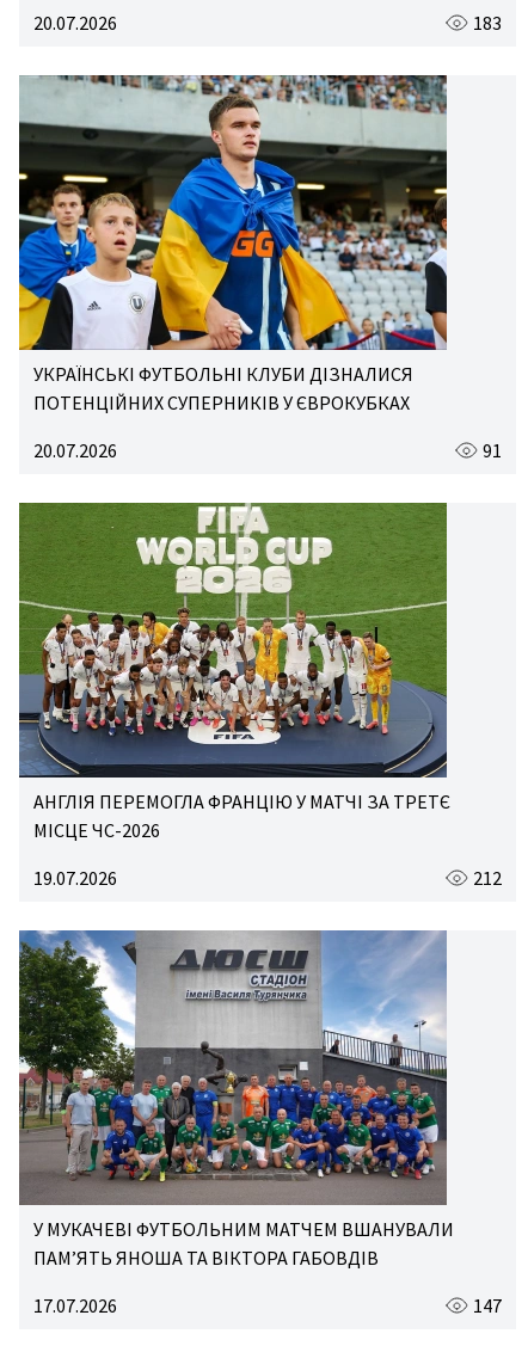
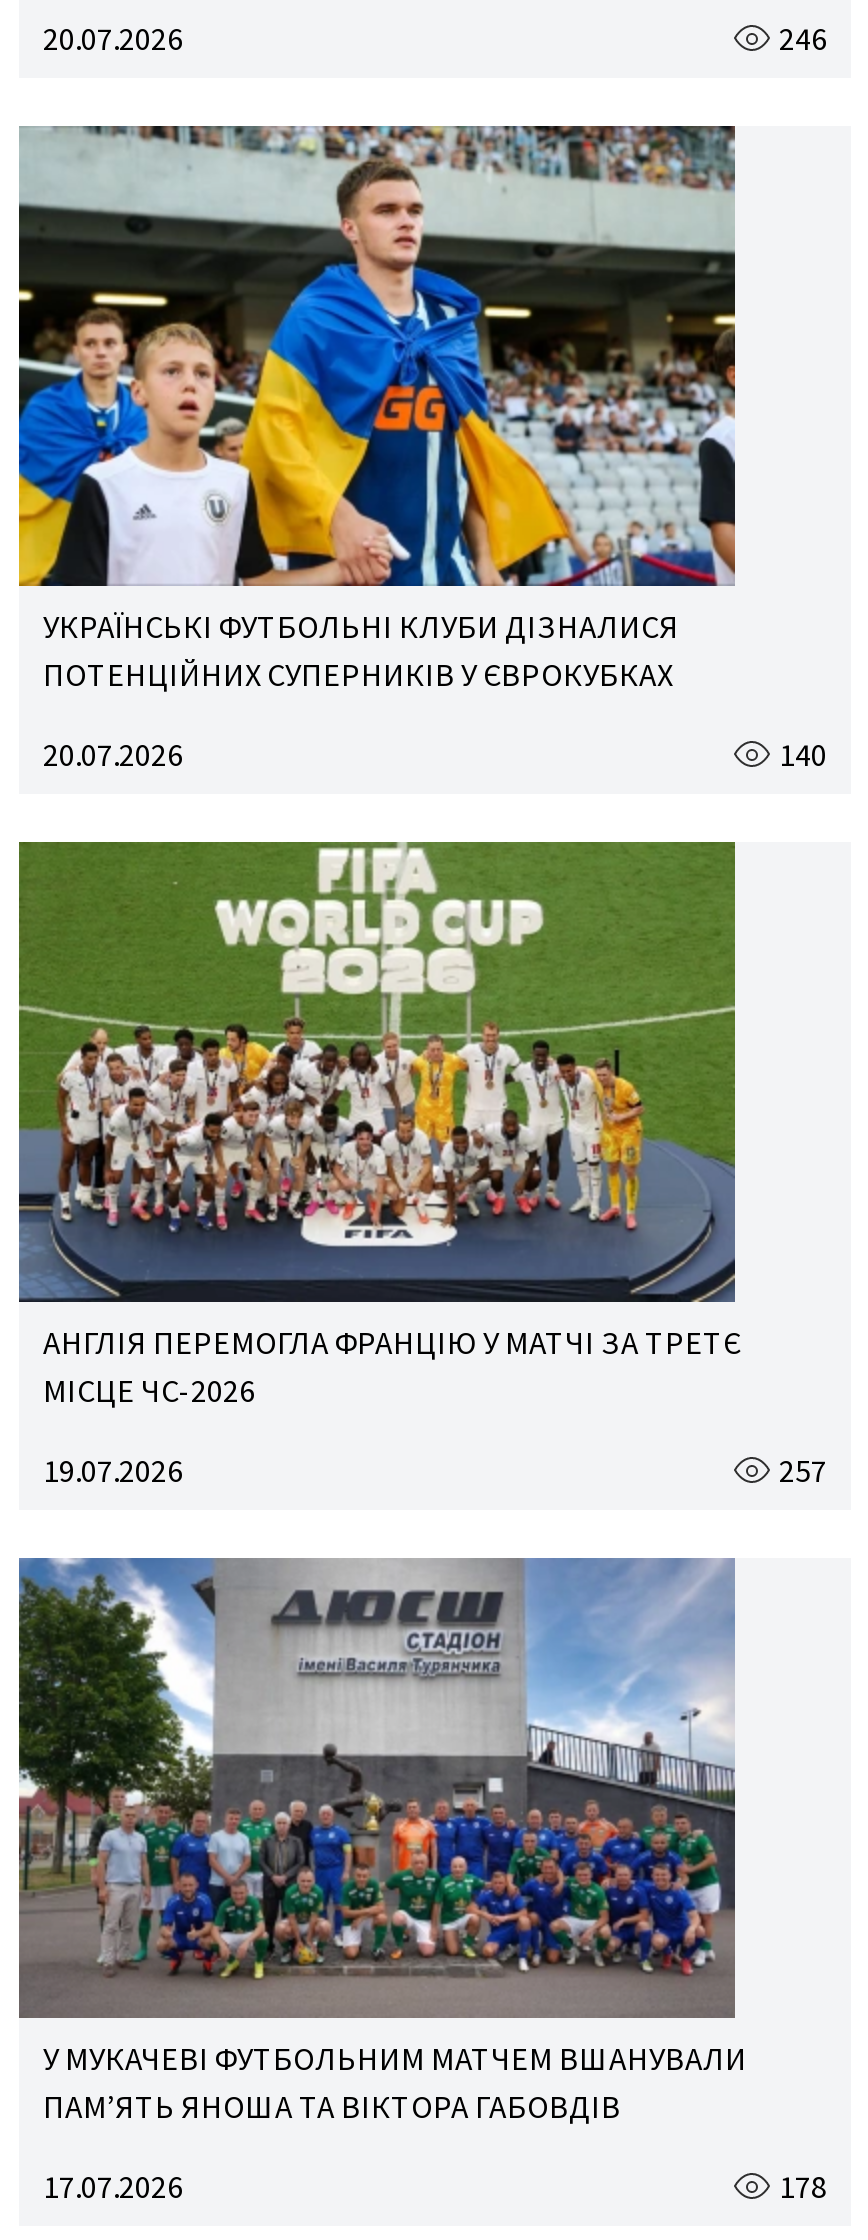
- 183
+ 246

- 91
+ 140

- 212
+ 257

- 147
+ 178
